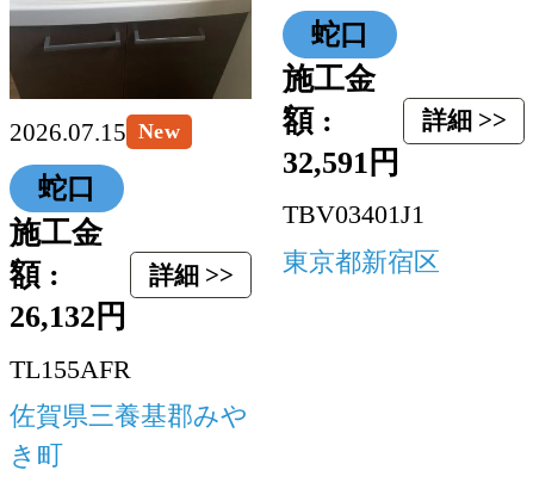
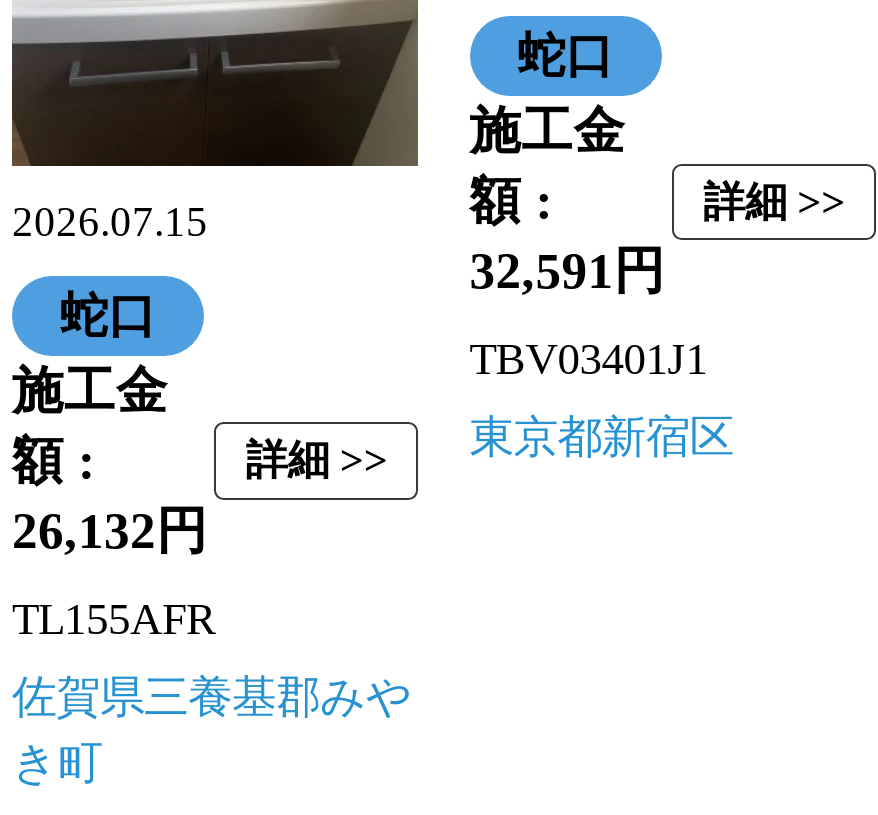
- 2026.07.15 New
+ 2026.07.15
